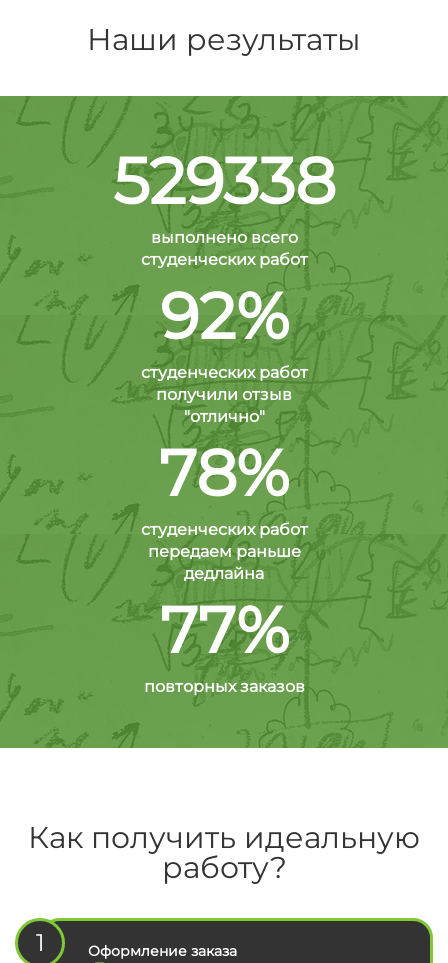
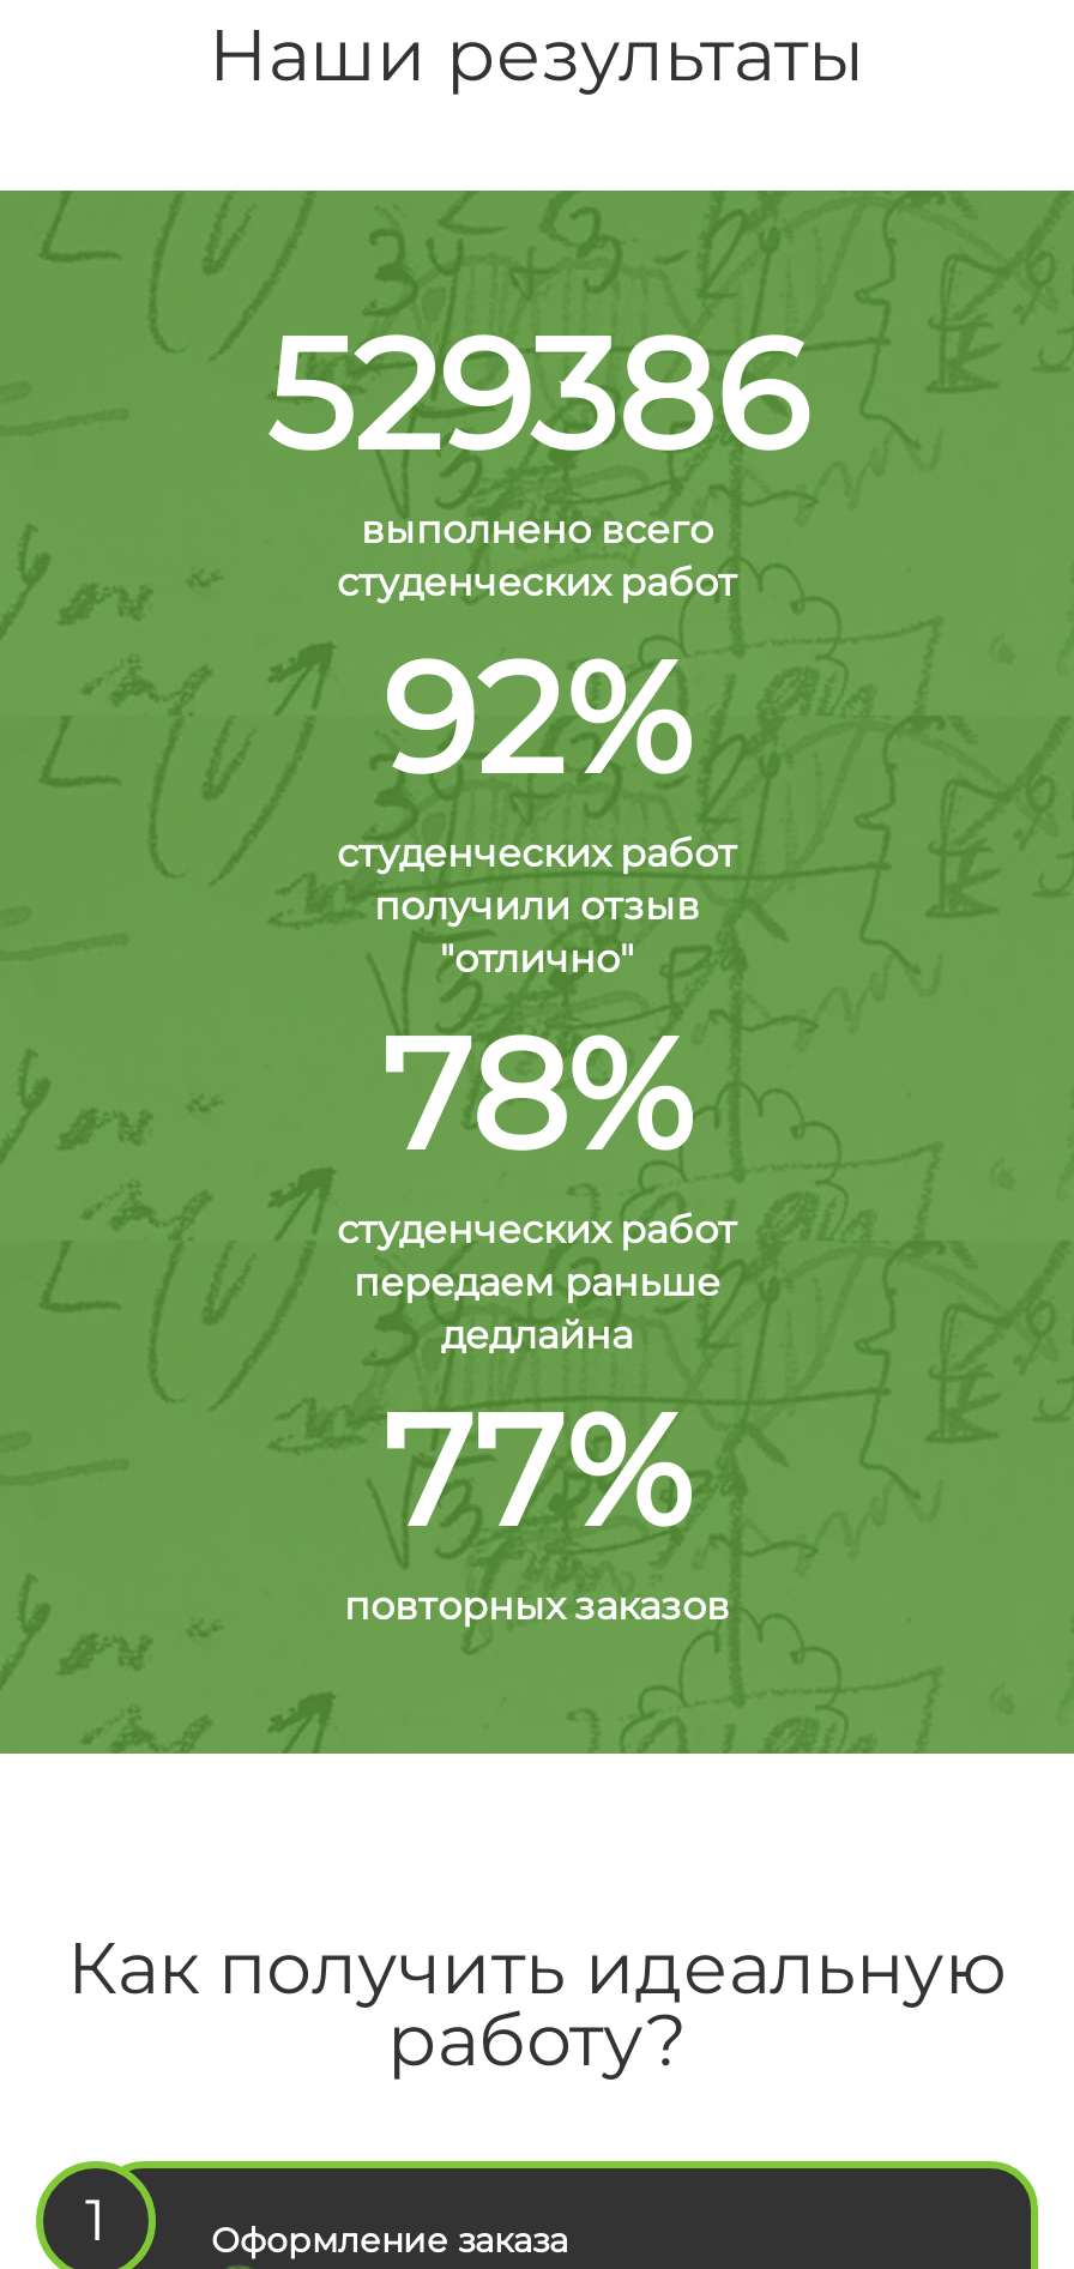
- 529338
+ 529386
